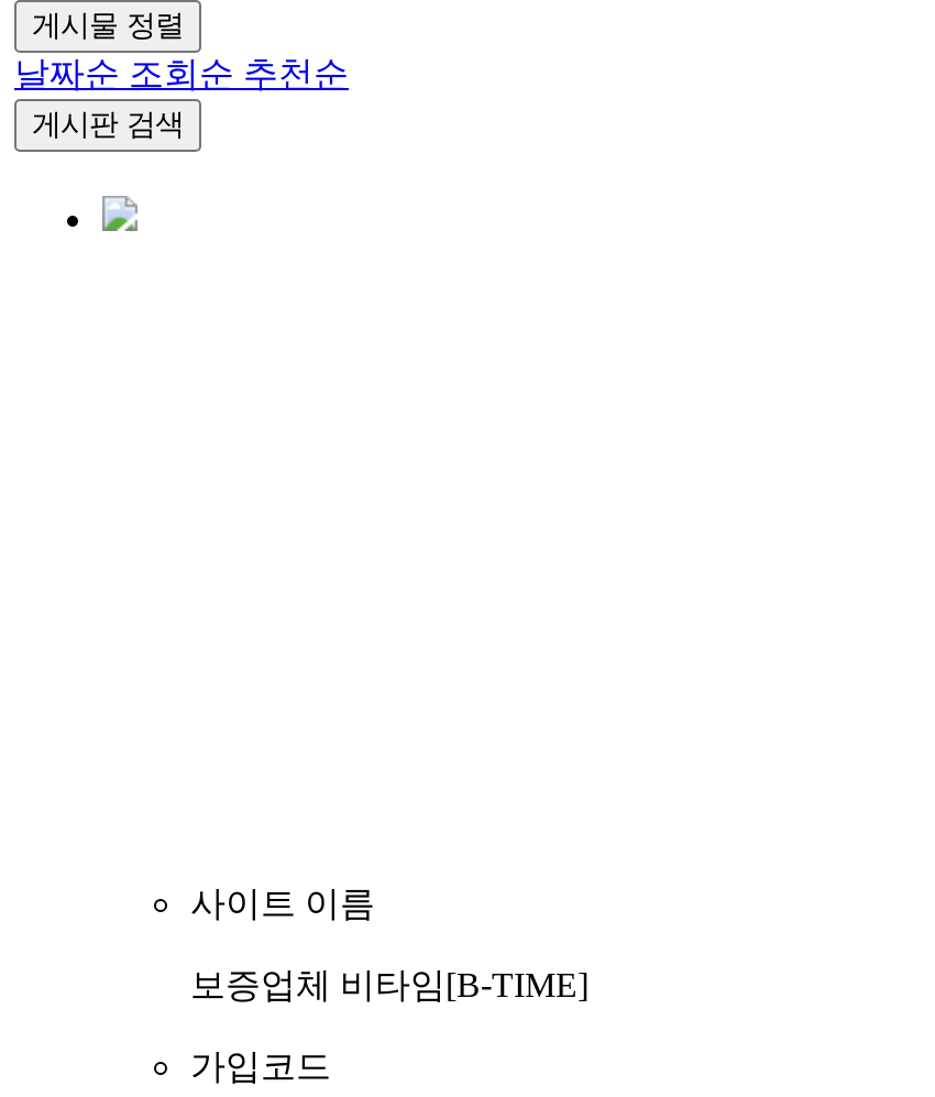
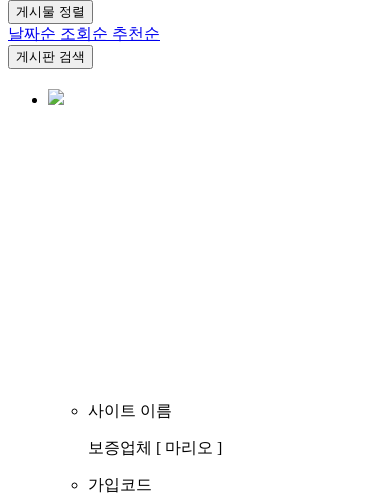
- 보증업체 비타임[B-TIME]
+ 보증업체 [ 마리오 ]
